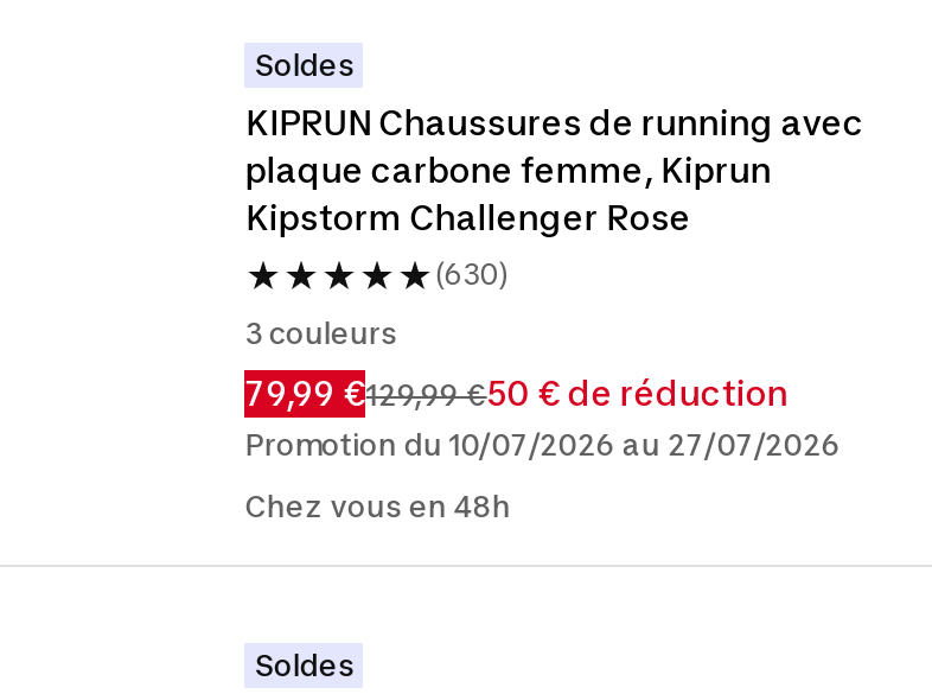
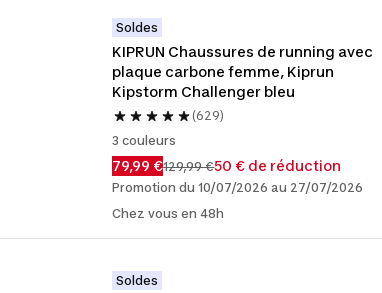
- Kipstorm Challenger Rose
+ Kipstorm Challenger bleu

- (630)
+ (629)
